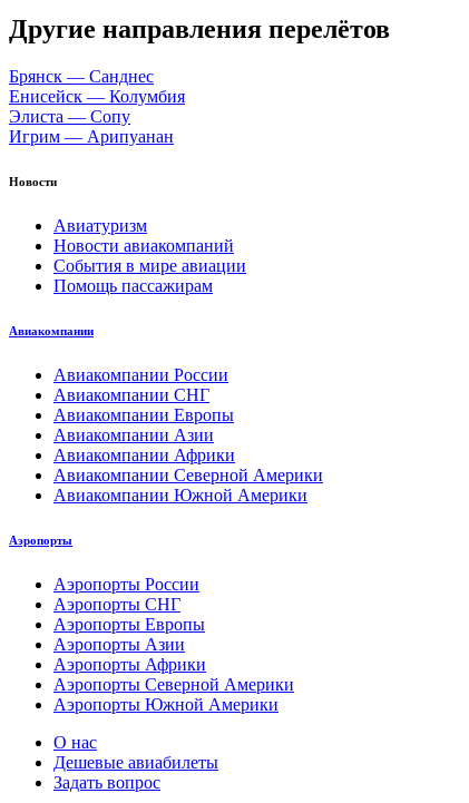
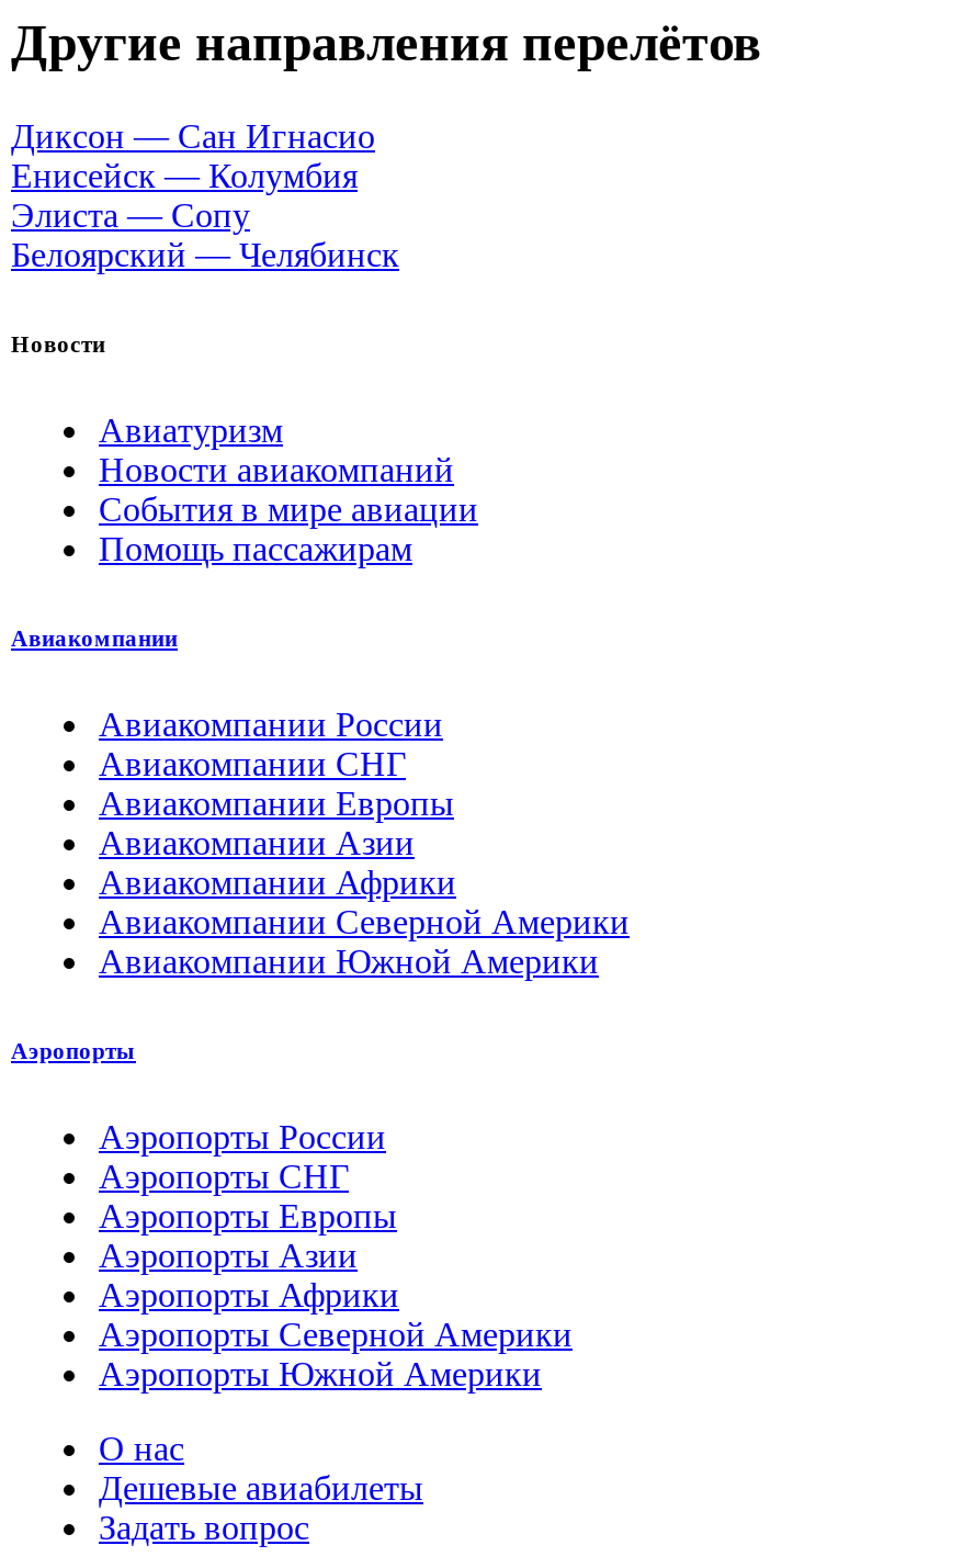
- Брянск — Санднес
+ Диксон — Сан Игнасио

- Игрим — Арипуанан
+ Белоярский — Челябинск
